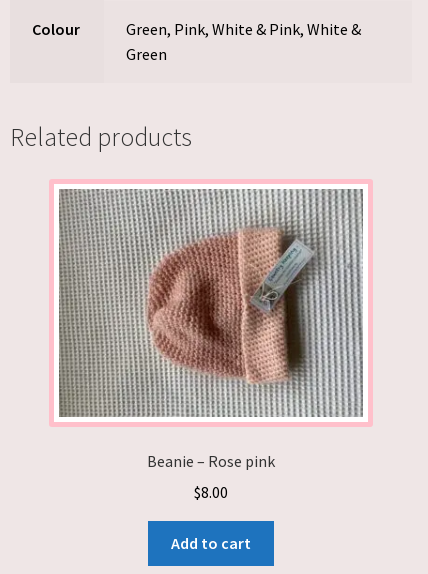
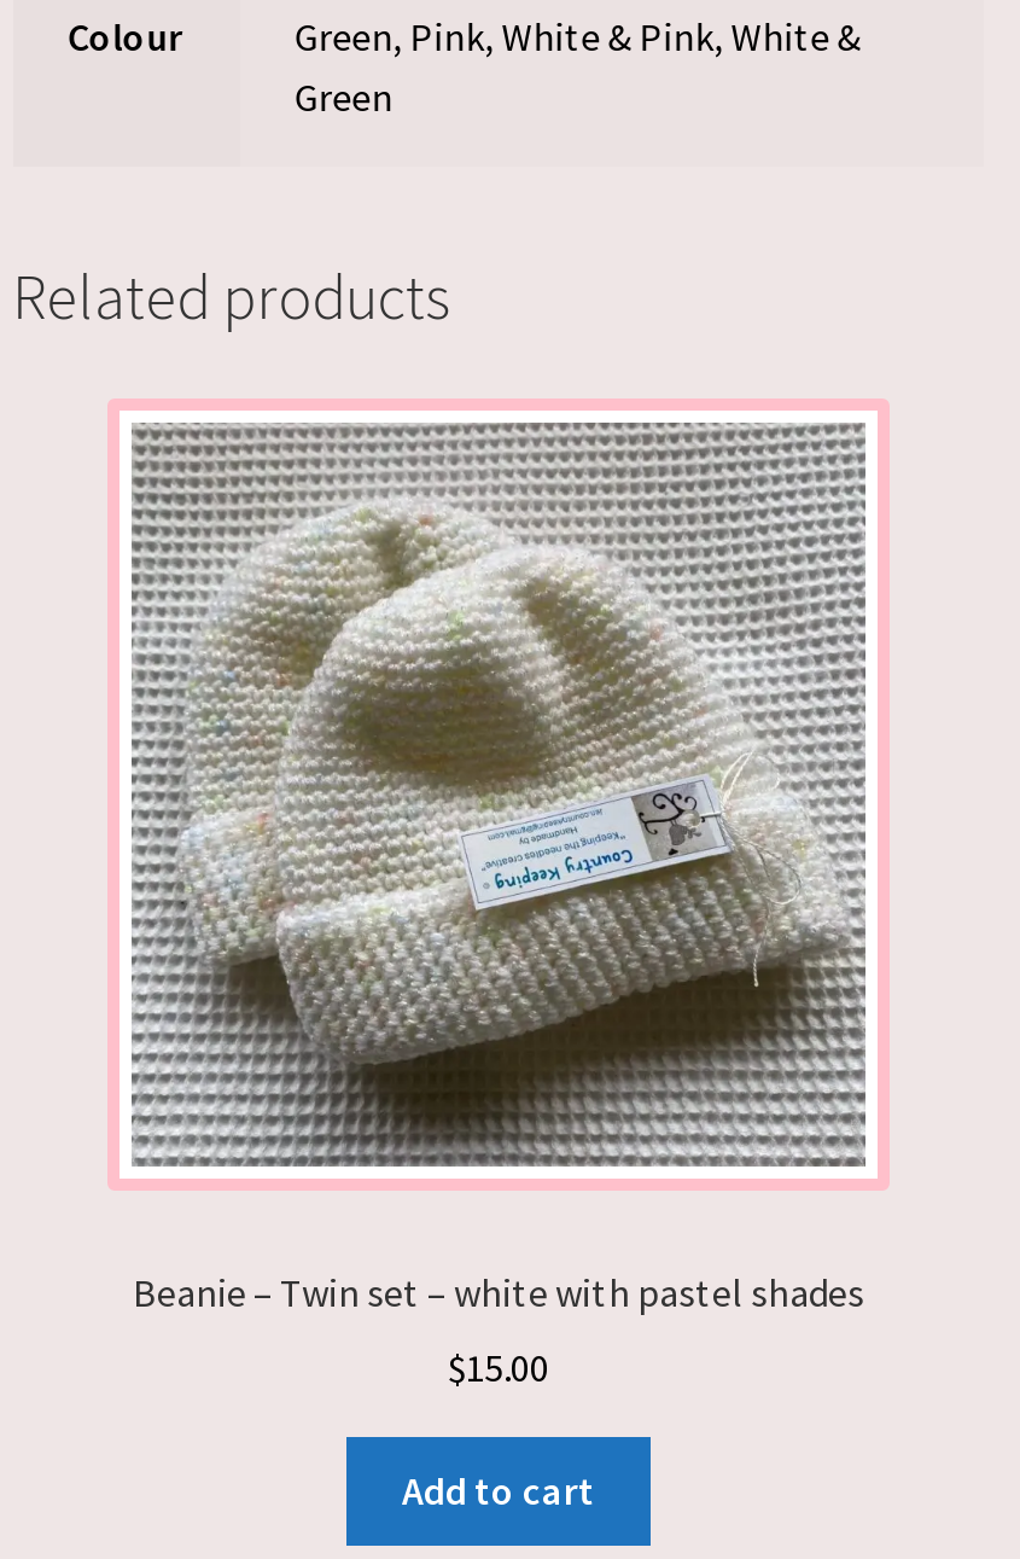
- [image]
- Beanie – Rose pink
+ [image]
+ Beanie – Twin set – white with pastel shades

- $8.00
+ $15.00
